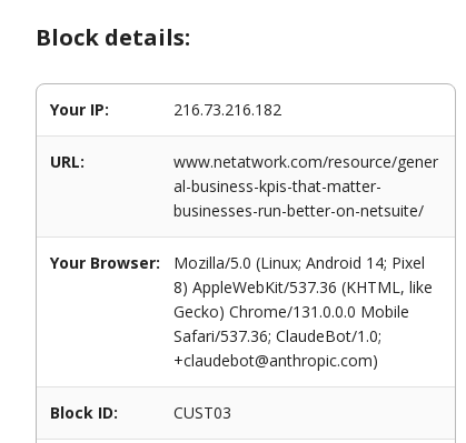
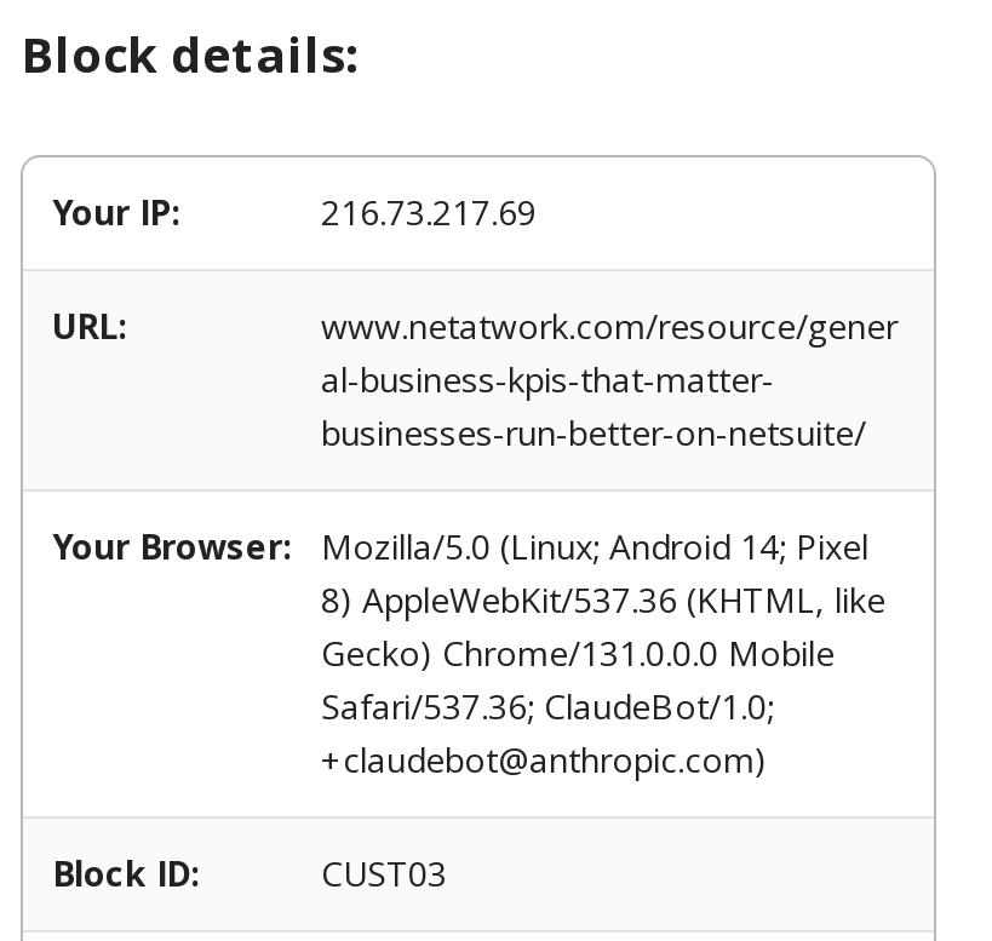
- 216.73.216.182
+ 216.73.217.69
